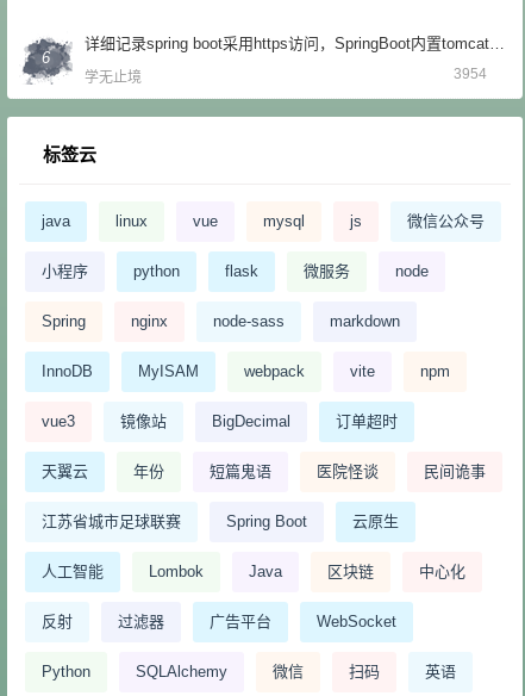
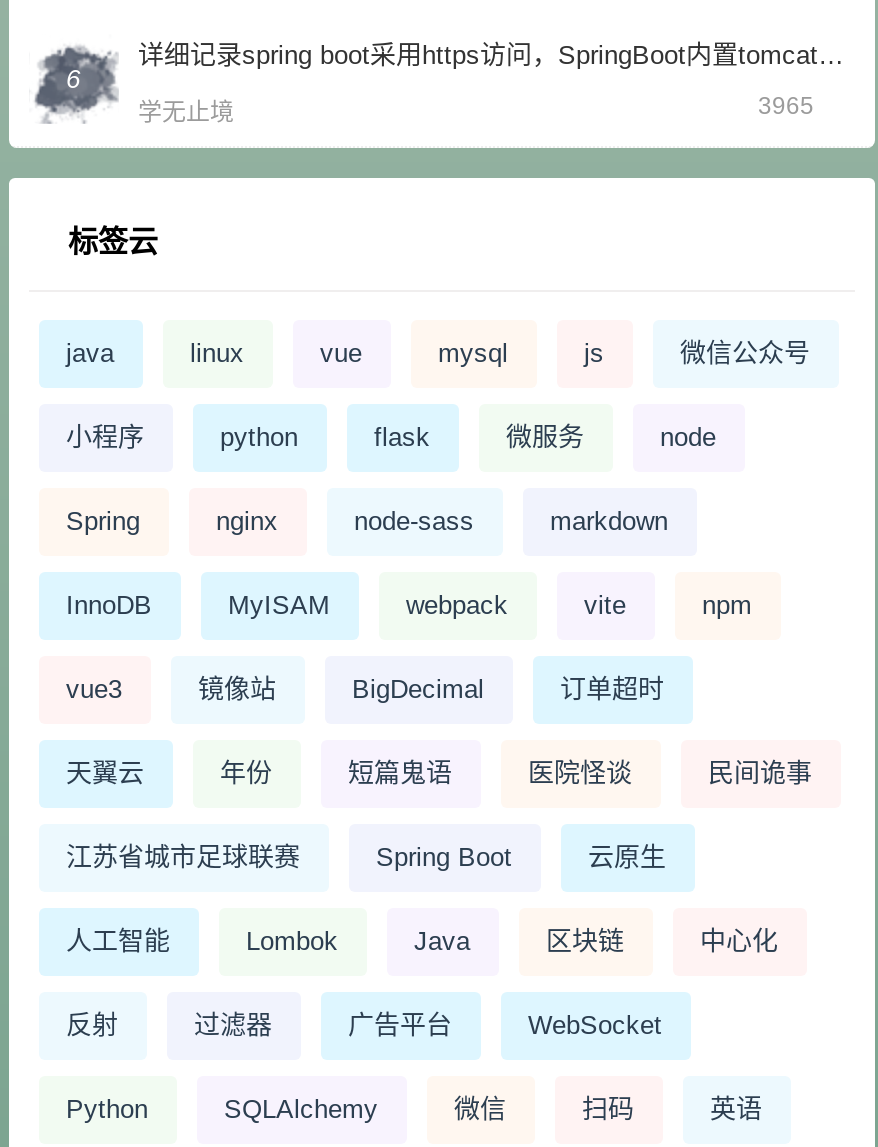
- 3954
+ 3965
